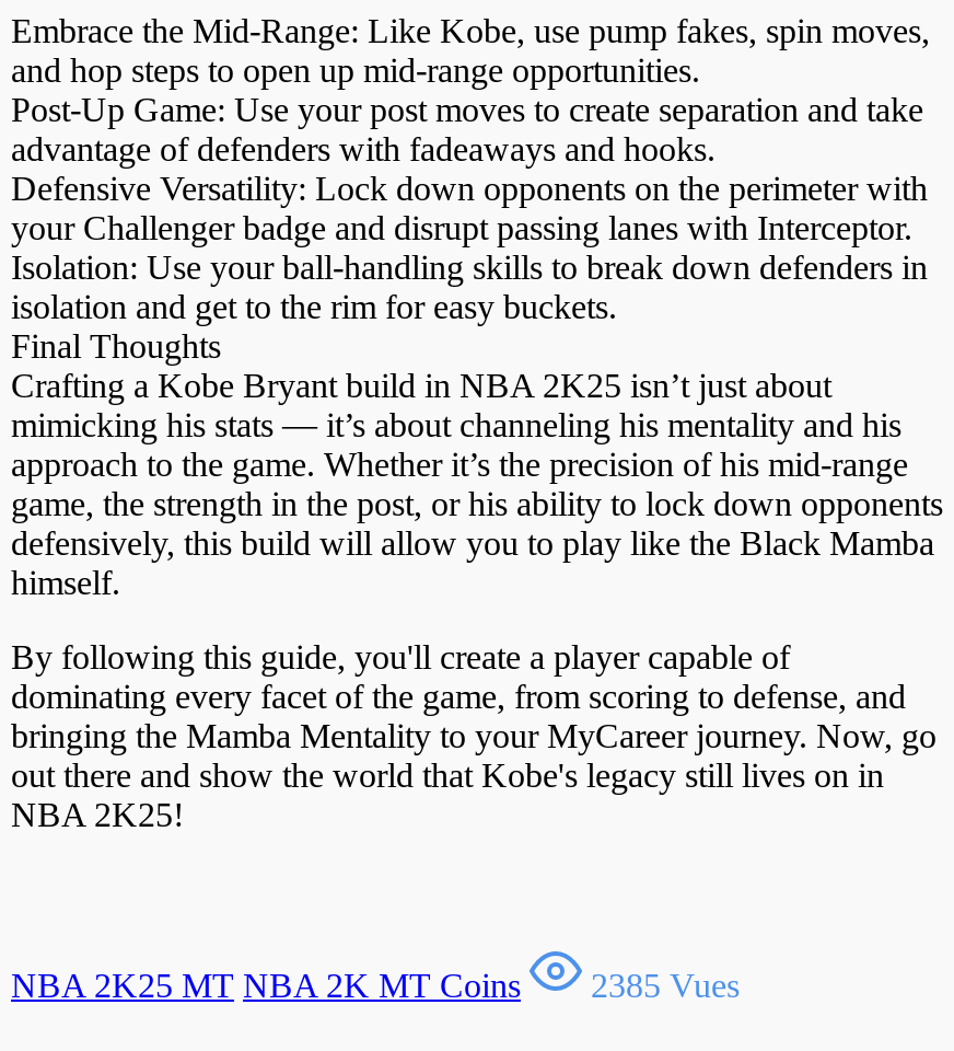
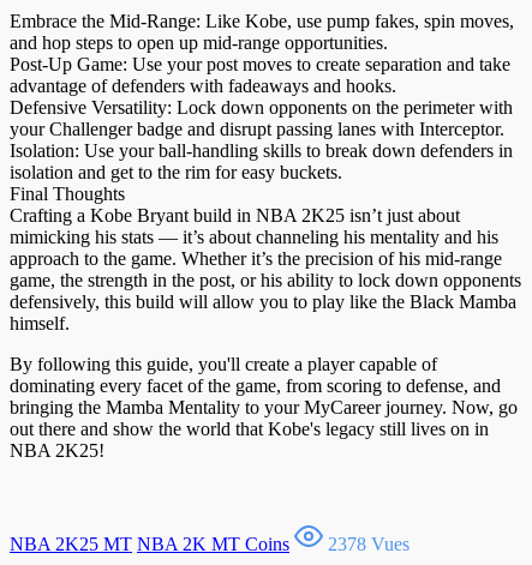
- NBA 2K25 MT NBA 2K MT Coins 2385 Vues
+ NBA 2K25 MT NBA 2K MT Coins 2378 Vues
